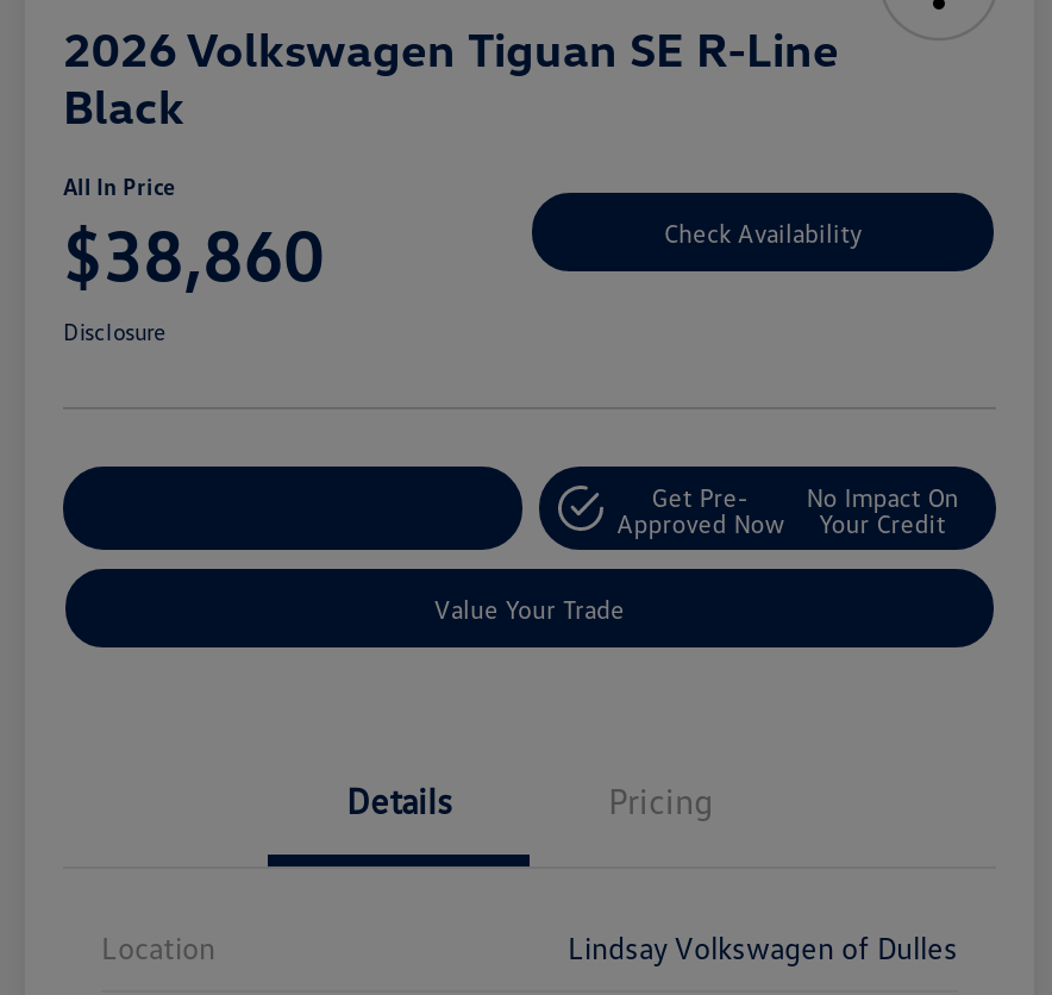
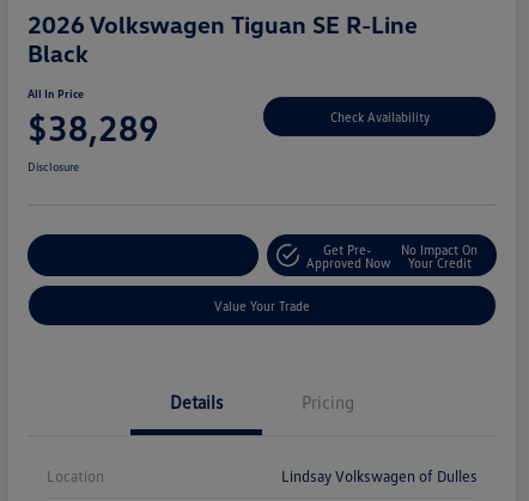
- $38,860
+ $38,289
